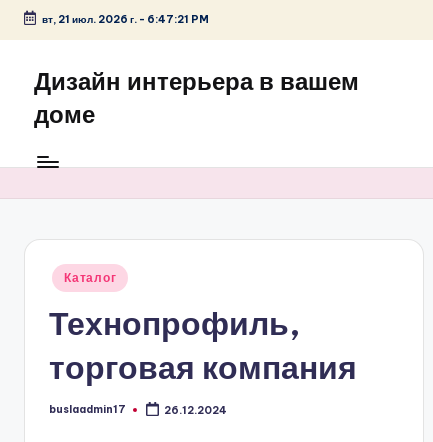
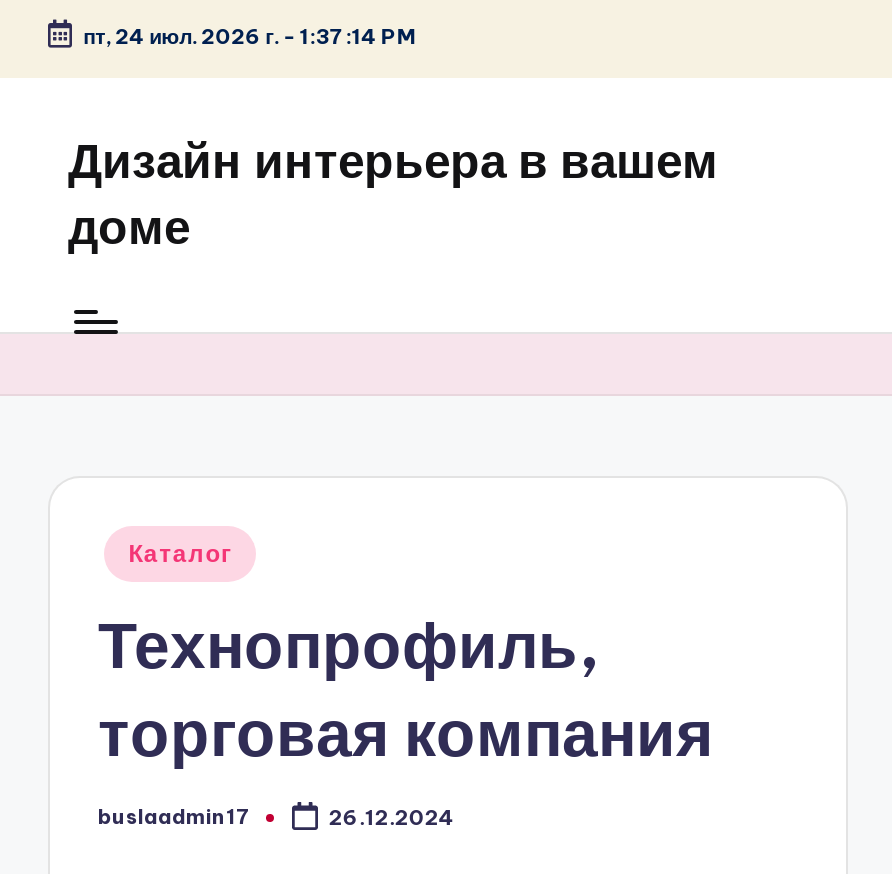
- вт, 21 июл. 2026 г. - 6:47:21 PM
+ пт, 24 июл. 2026 г. - 1:37:14 PM
